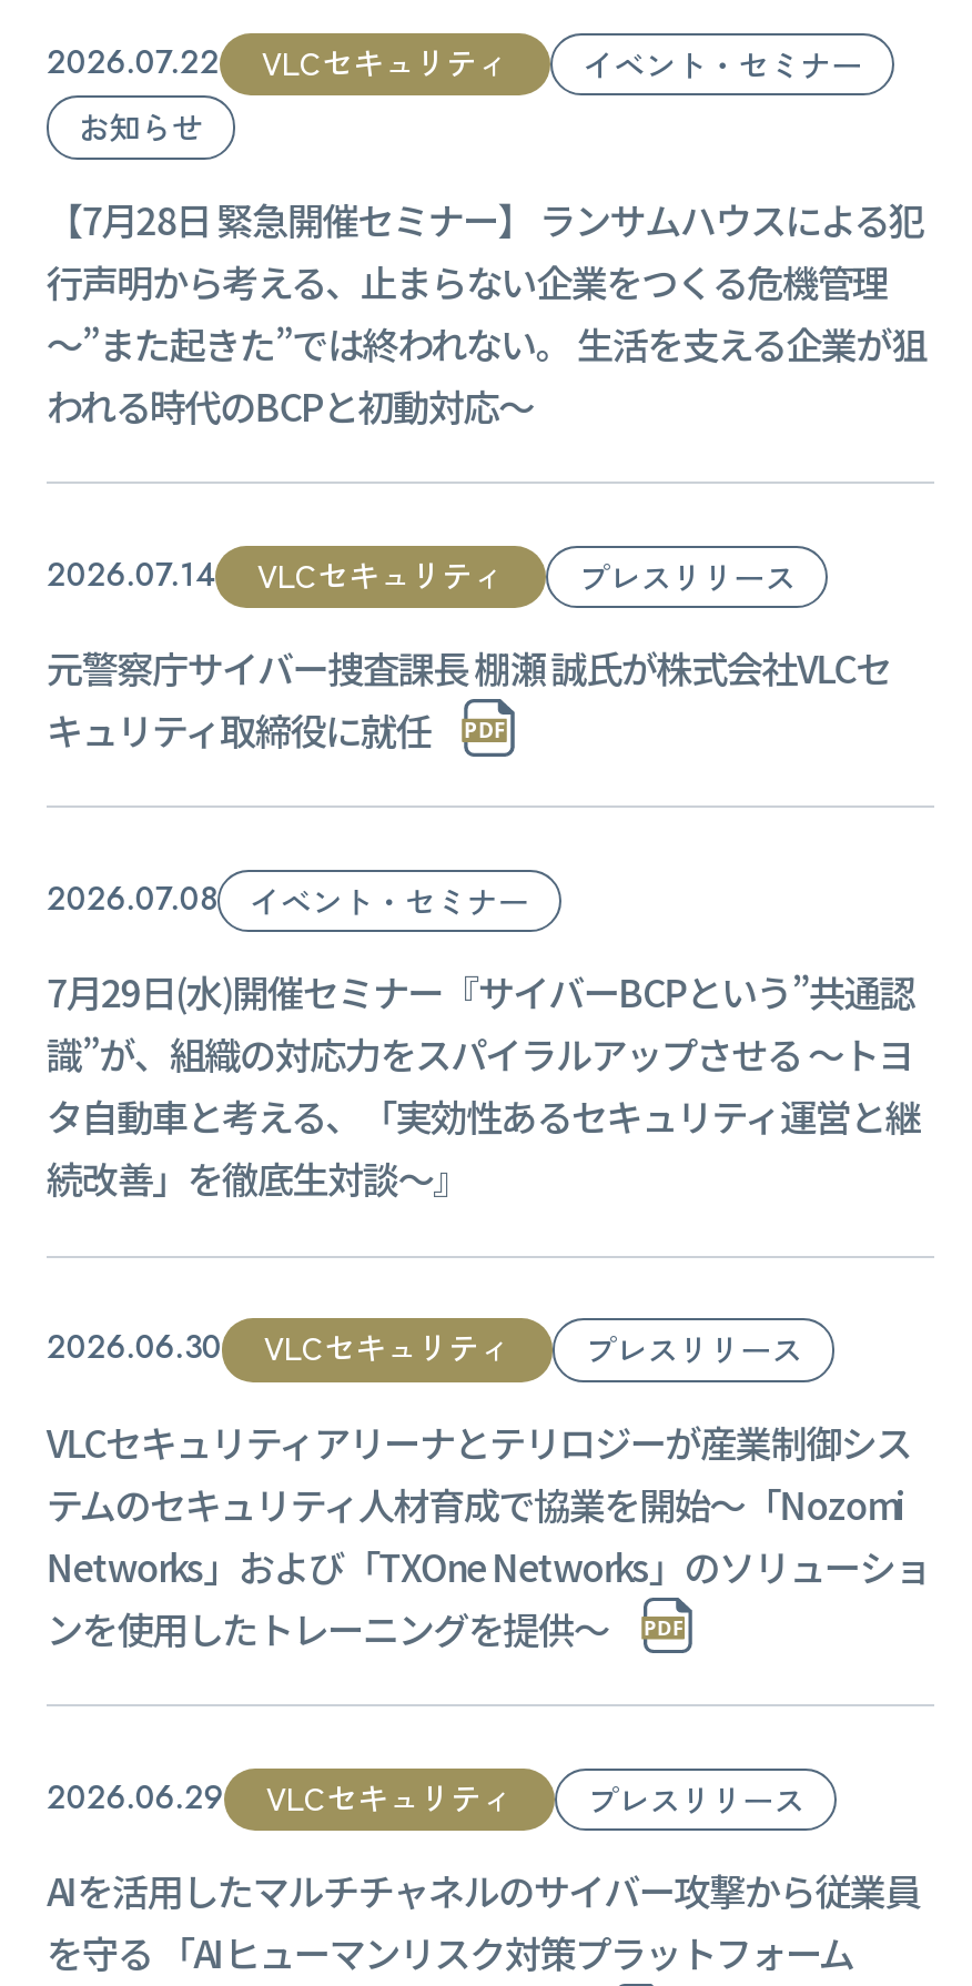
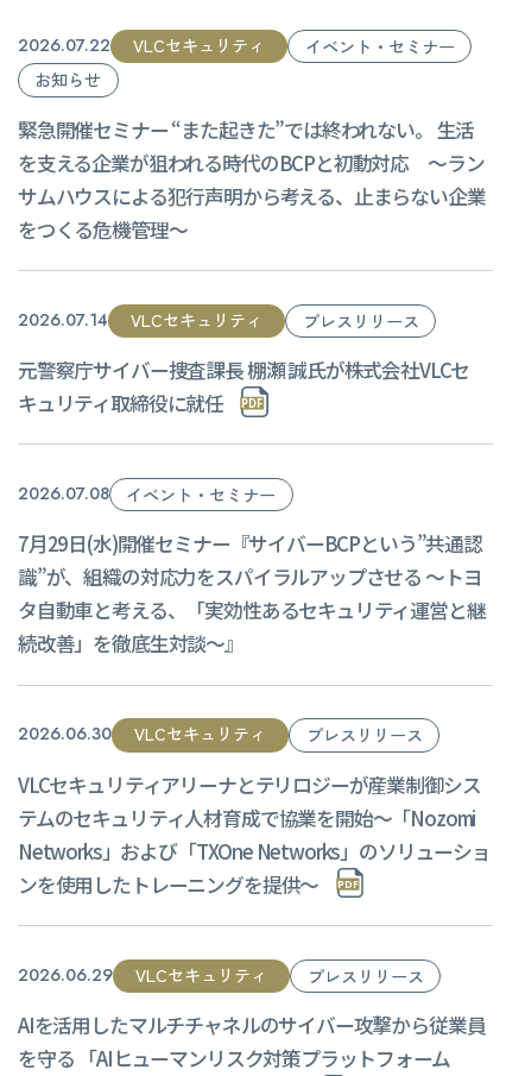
- 【7月28日 緊急開催セミナー】 ランサムハウスによる犯
- 行声明から考える、止まらない企業をつくる危機管理
- ～”また起きた”では終われない。 生活を支える企業が狙
- われる時代のBCPと初動対応～
+ 緊急開催セミナー “また起きた”では終われない。 生活
+ を支える企業が狙われる時代のBCPと初動対応 ～ラン
+ サムハウスによる犯行声明から考える、止まらない企業
+ をつくる危機管理～
